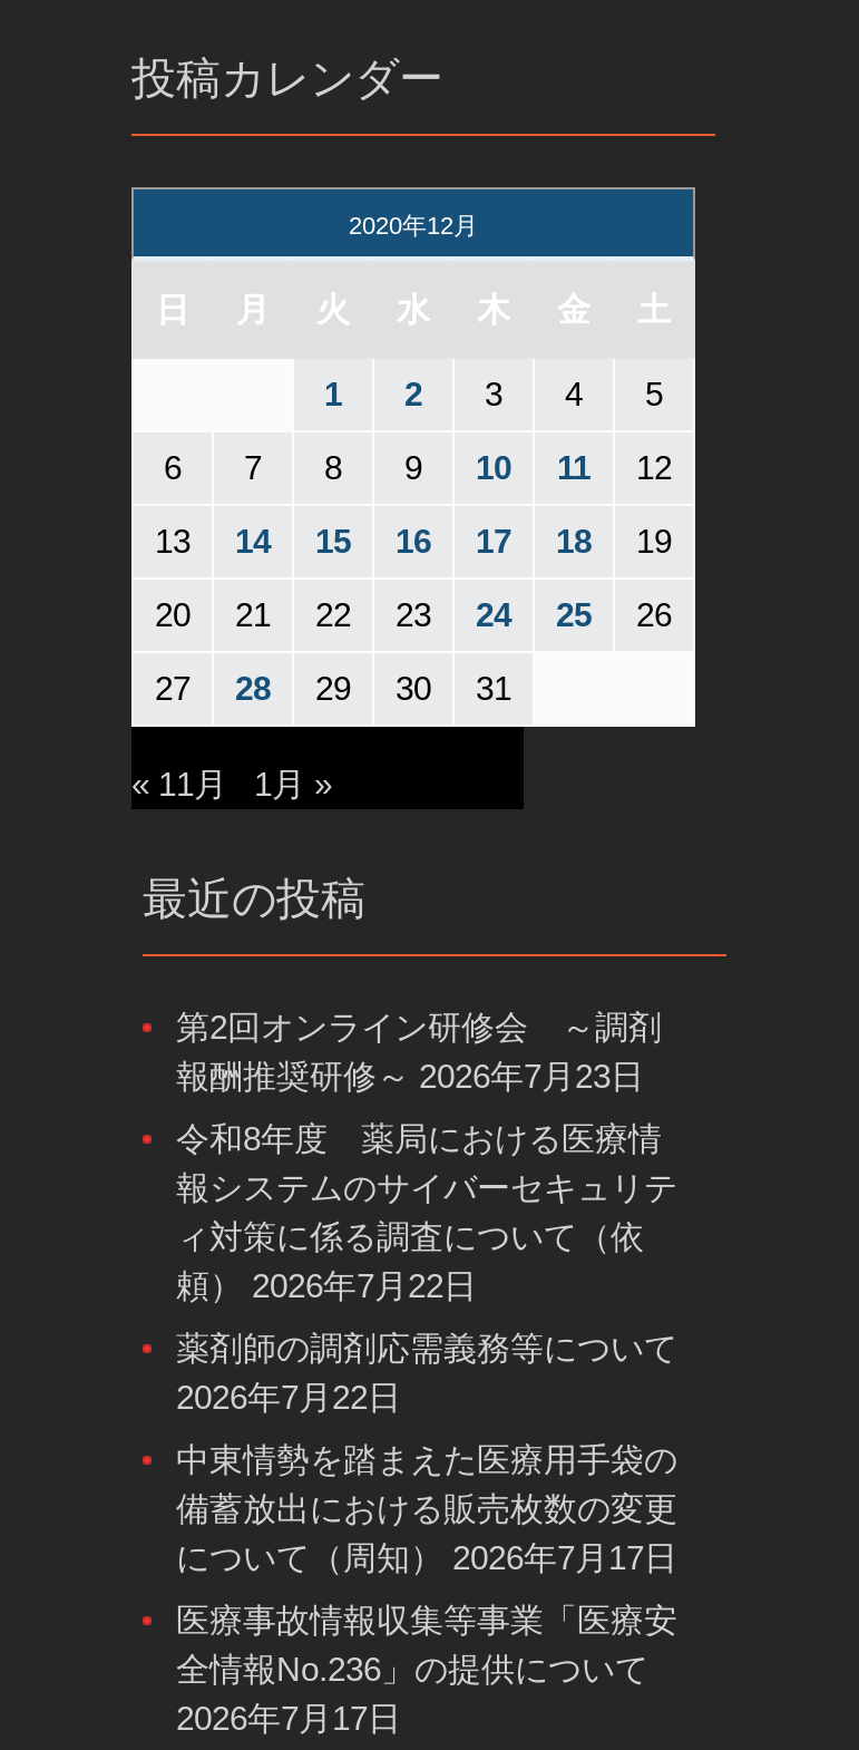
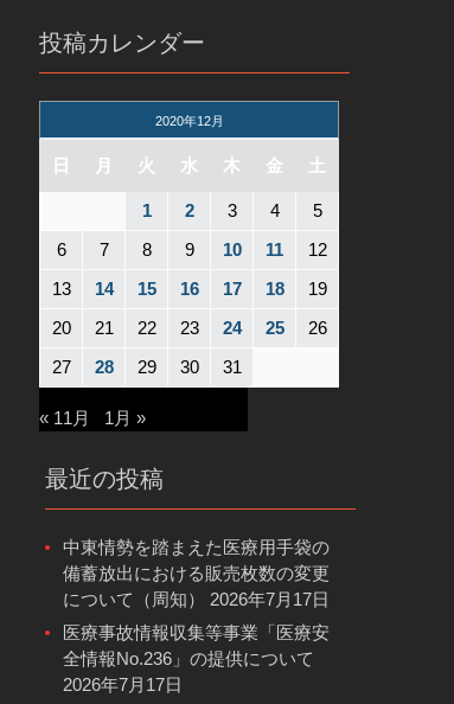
- 第2回オンライン研修会 ～調剤
- 報酬推奨研修～ 2026年7月23日
- 令和8年度 薬局における医療情
- 報システムのサイバーセキュリテ
- ィ対策に係る調査について（依
- 頼） 2026年7月22日
- 薬剤師の調剤応需義務等について
- 2026年7月22日
